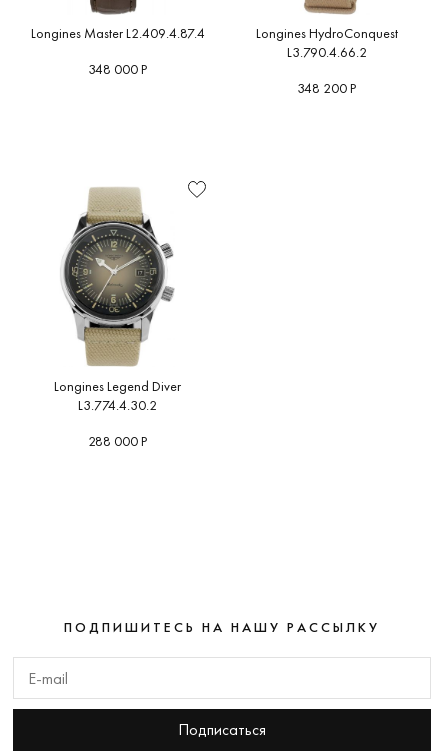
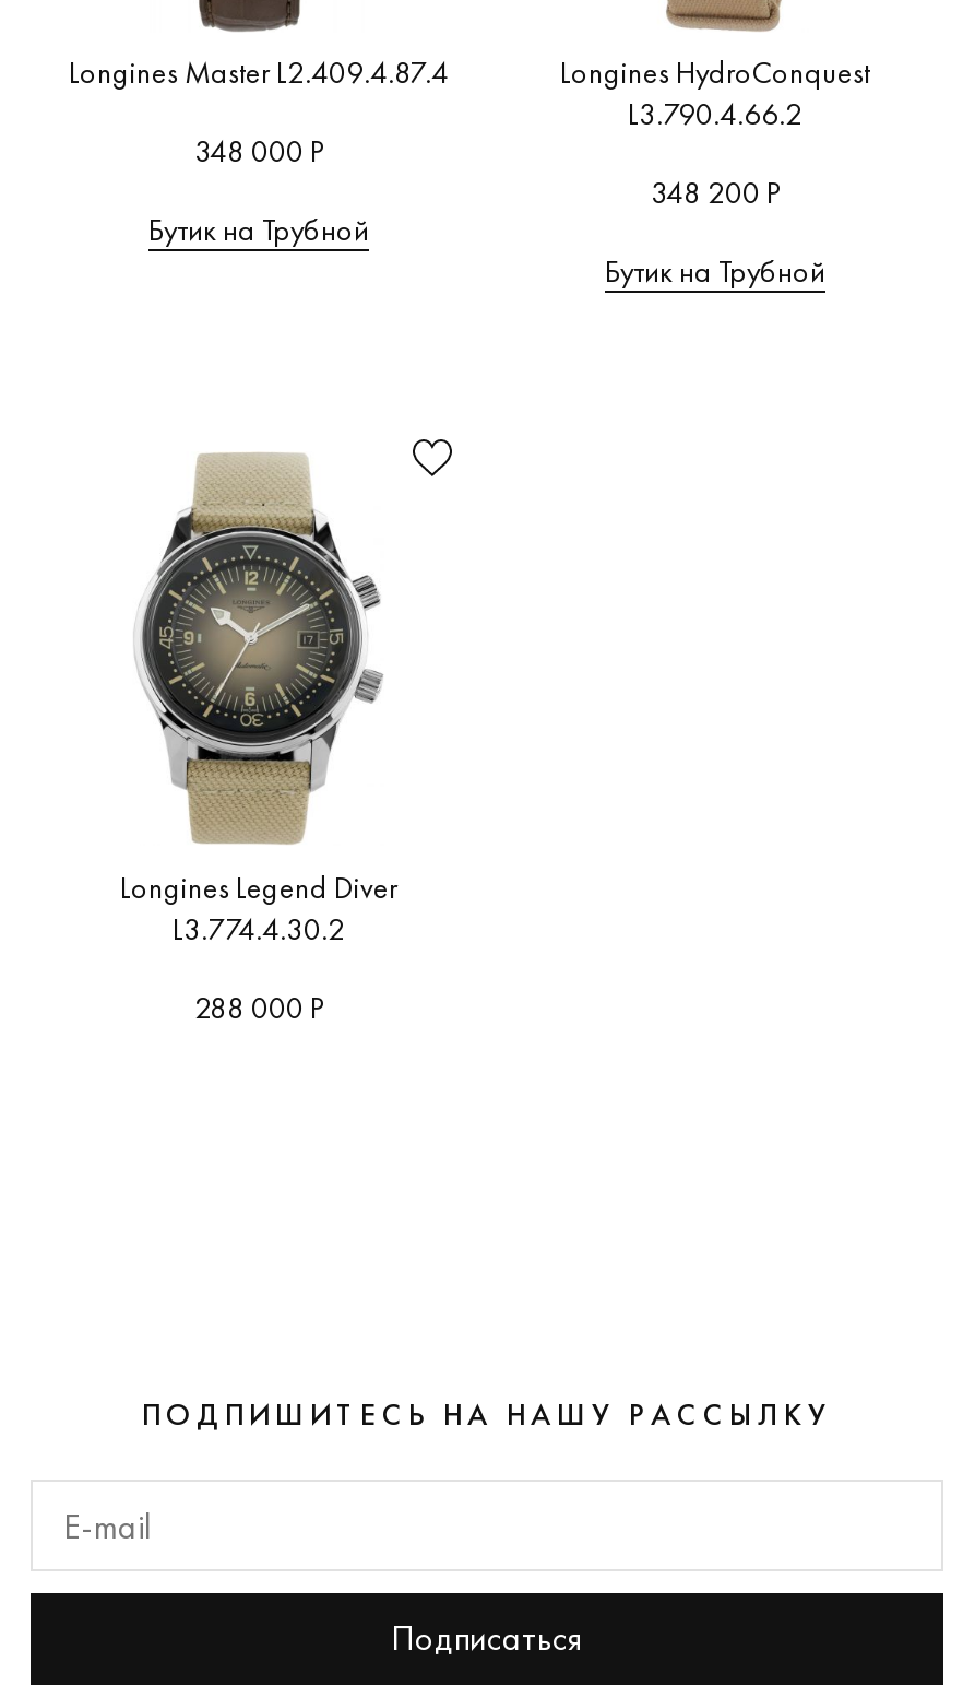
+ Бутик на Трубной

+ Бутик на Трубной
